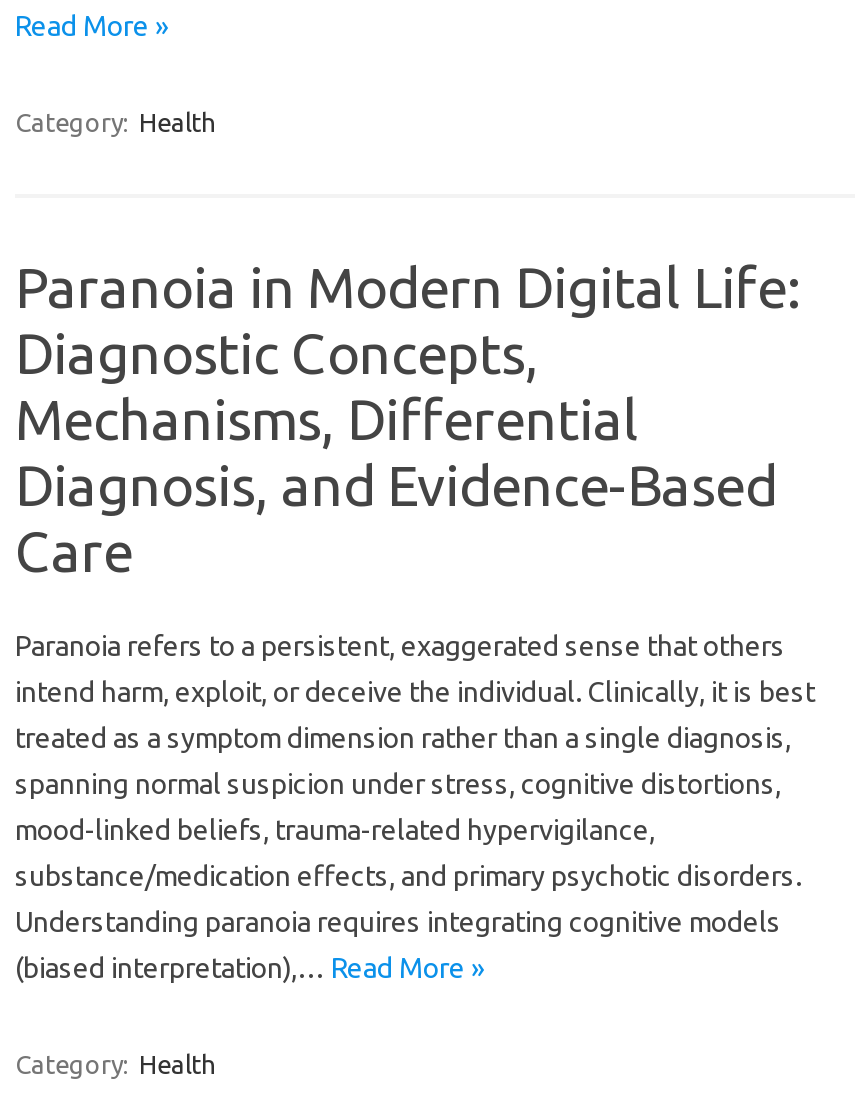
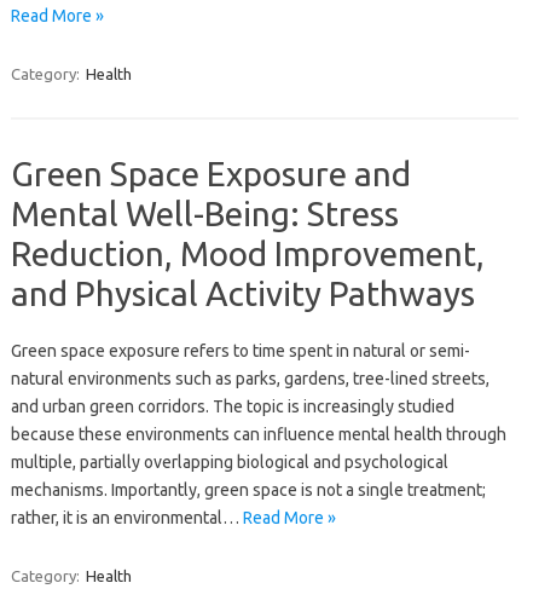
- Paranoia in Modern Digital Life:
- Diagnostic Concepts,
- Mechanisms, Differential
- Diagnosis, and Evidence-Based
- Care
+ Green Space Exposure and
+ Mental Well-Being: Stress
+ Reduction, Mood Improvement,
+ and Physical Activity Pathways

- Paranoia refers to a persistent, exaggerated sense that others
- intend harm, exploit, or deceive the individual. Clinically, it is best
- treated as a symptom dimension rather than a single diagnosis,
- spanning normal suspicion under stress, cognitive distortions,
- mood-linked beliefs, trauma-related hypervigilance,
- substance/medication effects, and primary psychotic disorders.
- Understanding paranoia requires integrating cognitive models
- (biased interpretation),… Read More »
+ Green space exposure refers to time spent in natural or semi-
+ natural environments such as parks, gardens, tree-lined streets,
+ and urban green corridors. The topic is increasingly studied
+ because these environments can influence mental health through
+ multiple, partially overlapping biological and psychological
+ mechanisms. Importantly, green space is not a single treatment;
+ rather, it is an environmental… Read More »
